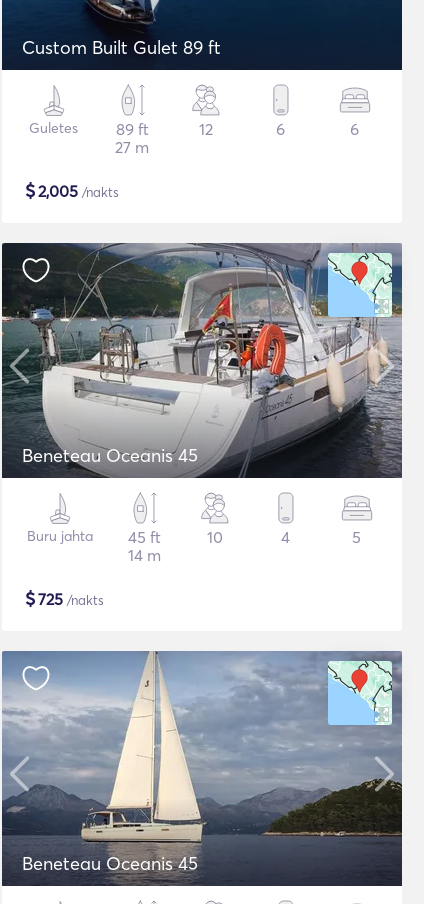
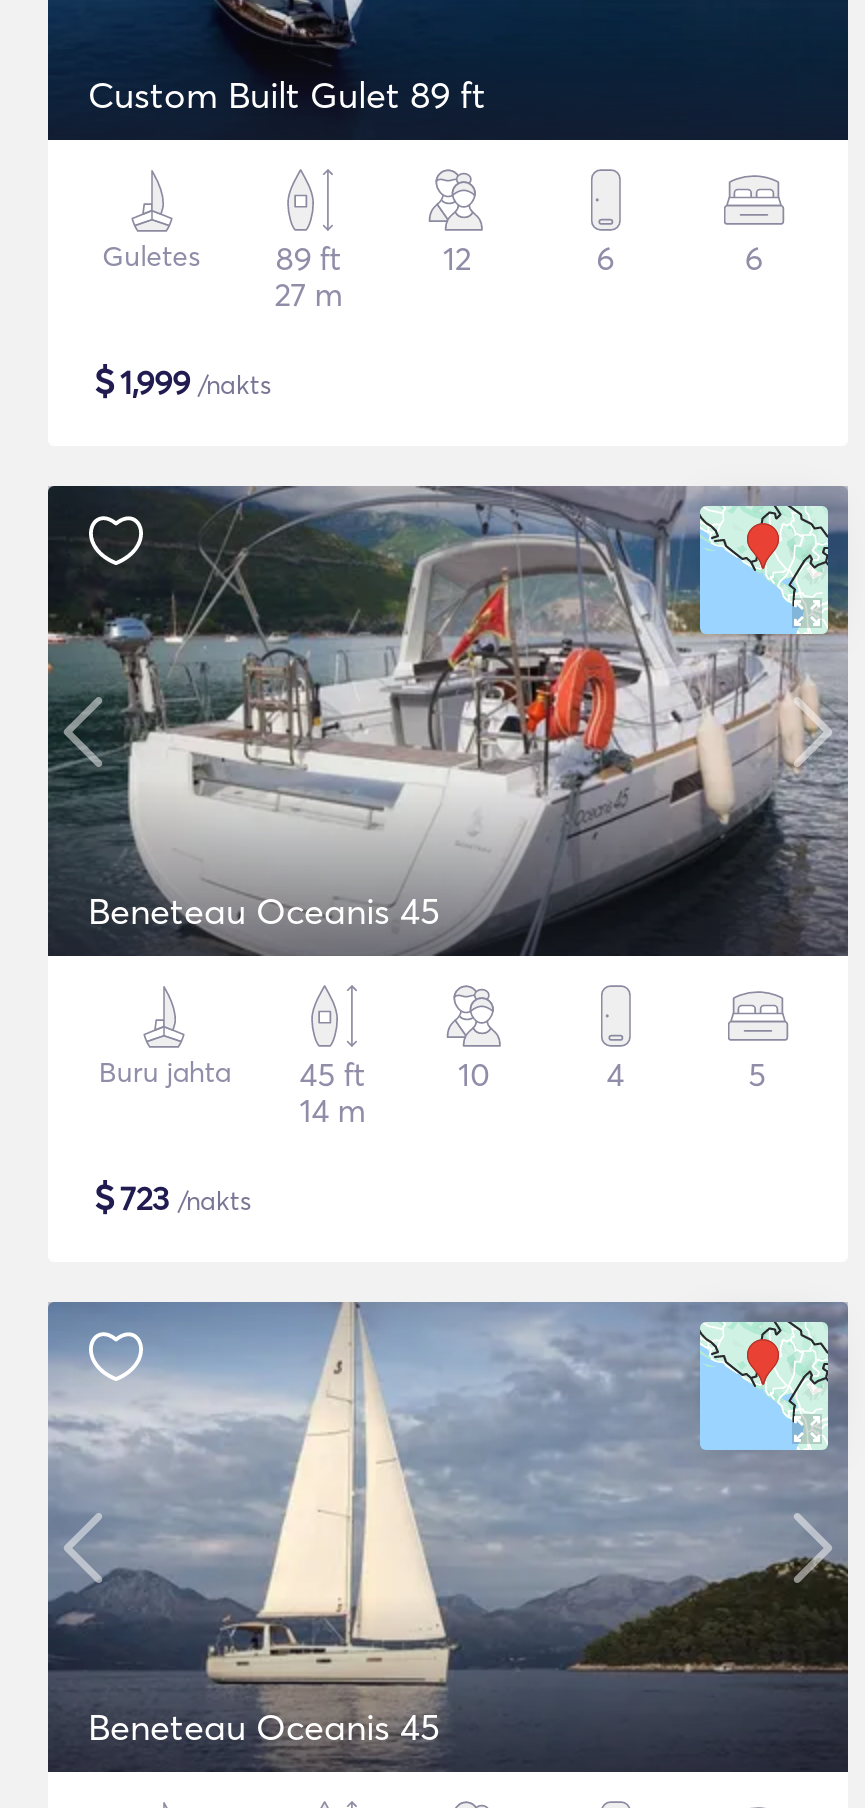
- $2,005 /nakts
+ $1,999 /nakts

- $725 /nakts
+ $723 /nakts
